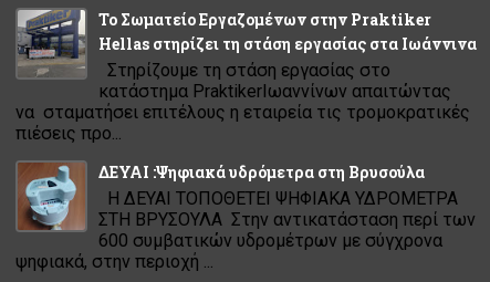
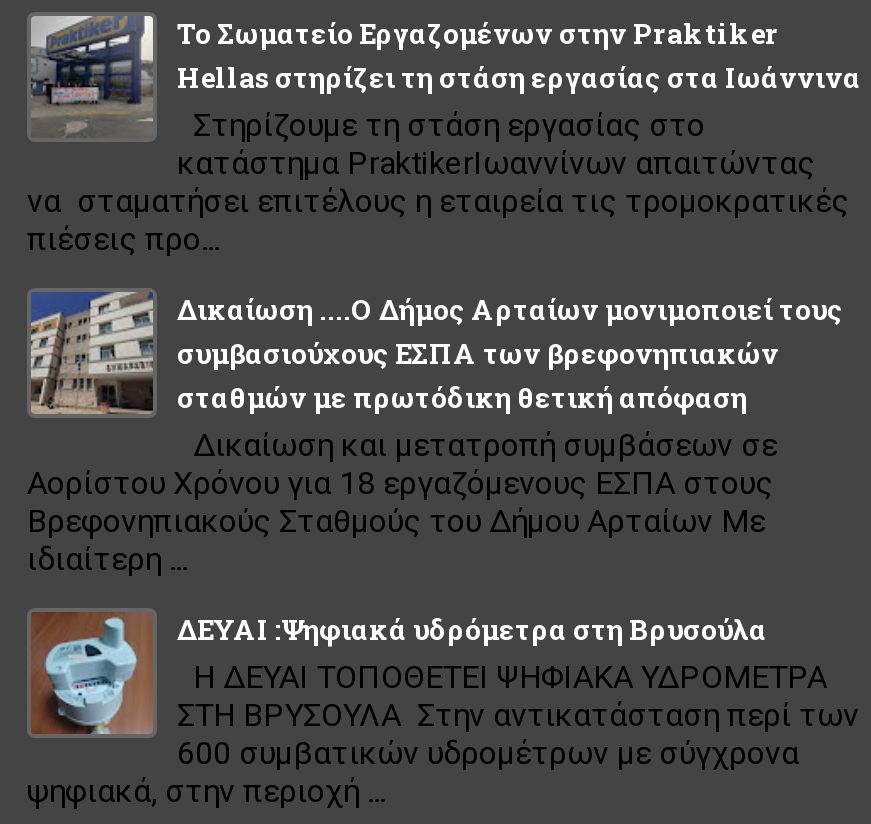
+ [image]
+ Δικαίωση ....Ο Δήμος Αρταίων μονιμοποιεί τους
+ συμβασιούχους ΕΣΠΑ των βρεφονηπιακών
+ σταθμών με πρωτόδικη θετική απόφαση
+ Δικαίωση και μετατροπή συμβάσεων σε
+ Αορίστου Χρόνου για 18 εργαζόμενους ΕΣΠΑ στους
+ Βρεφονηπιακούς Σταθμούς του Δήμου Αρταίων Με
+ ιδιαίτερη ...
